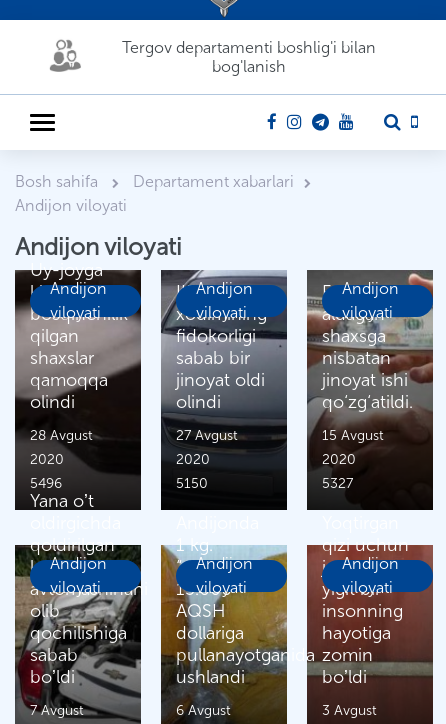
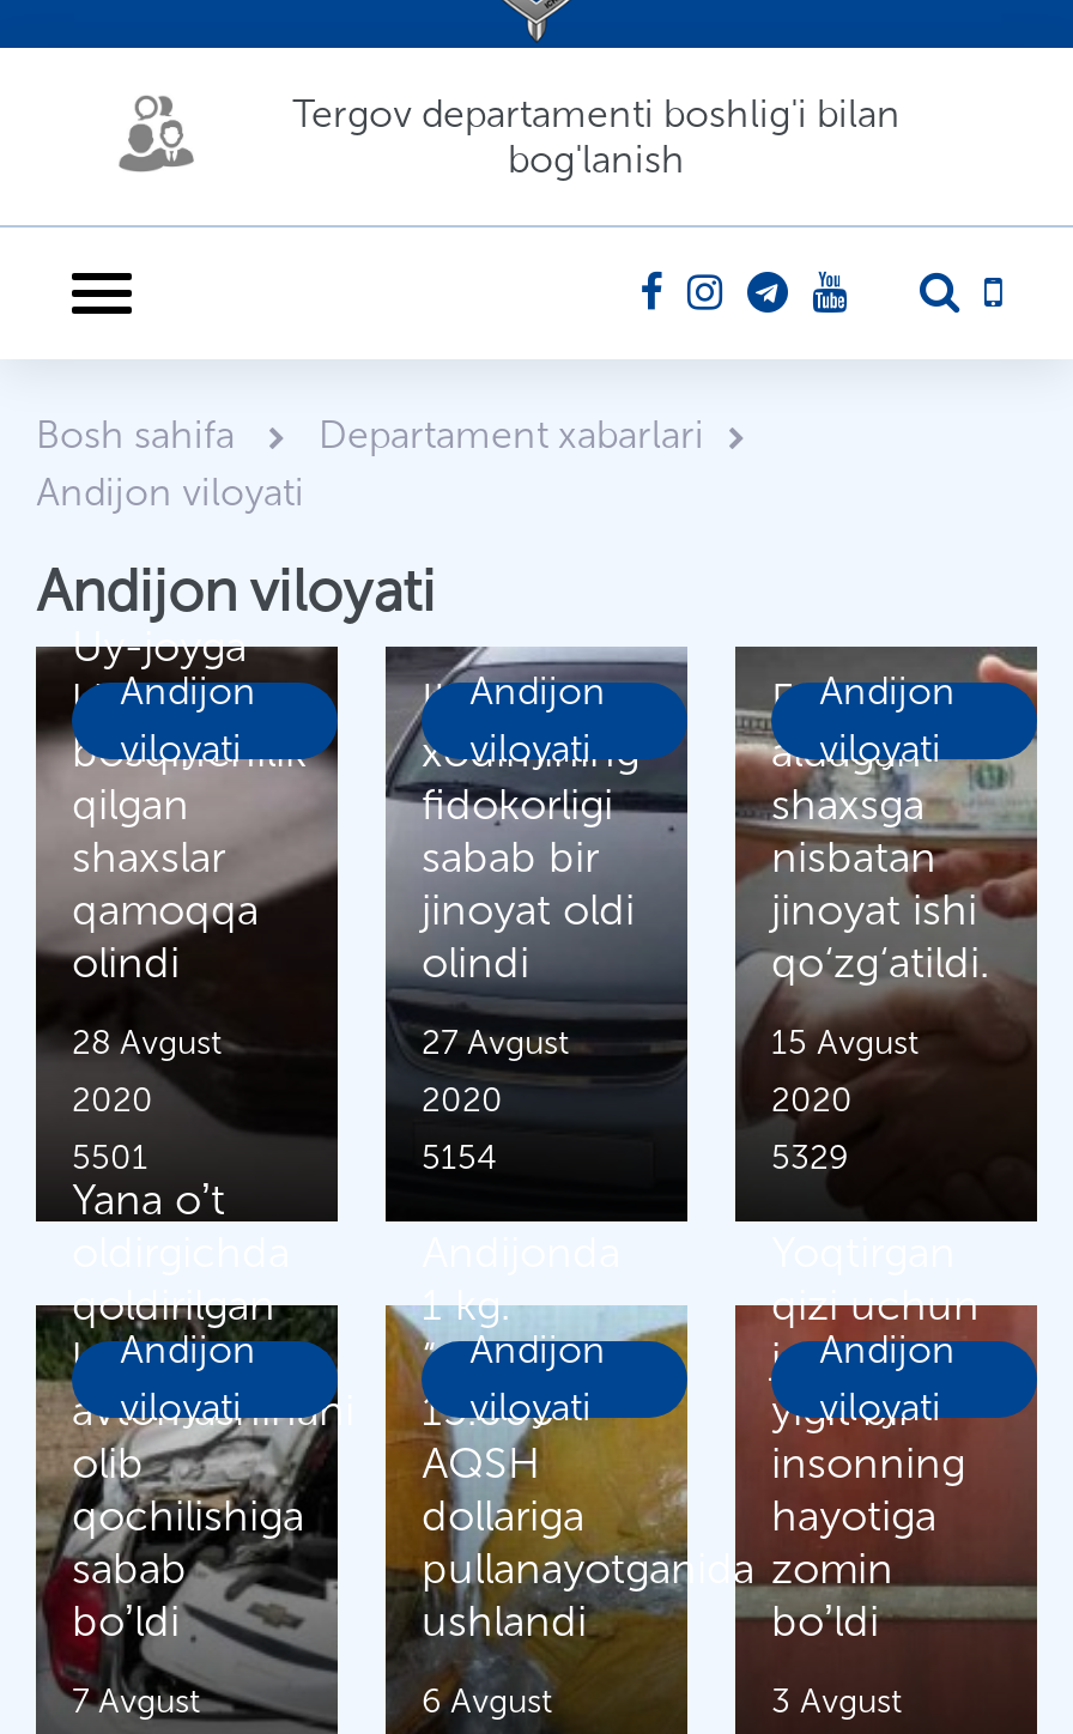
- 5496
+ 5501

- 5150
+ 5154

- 5327
+ 5329
